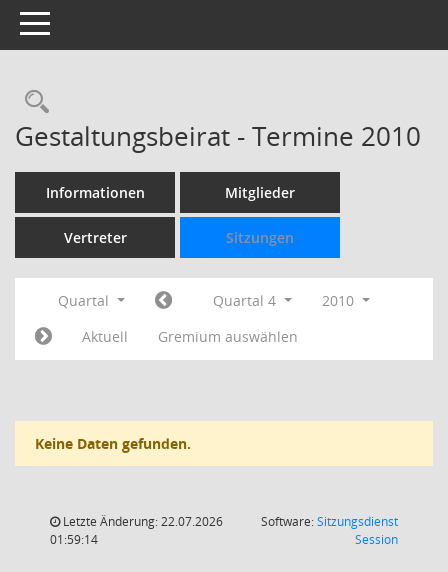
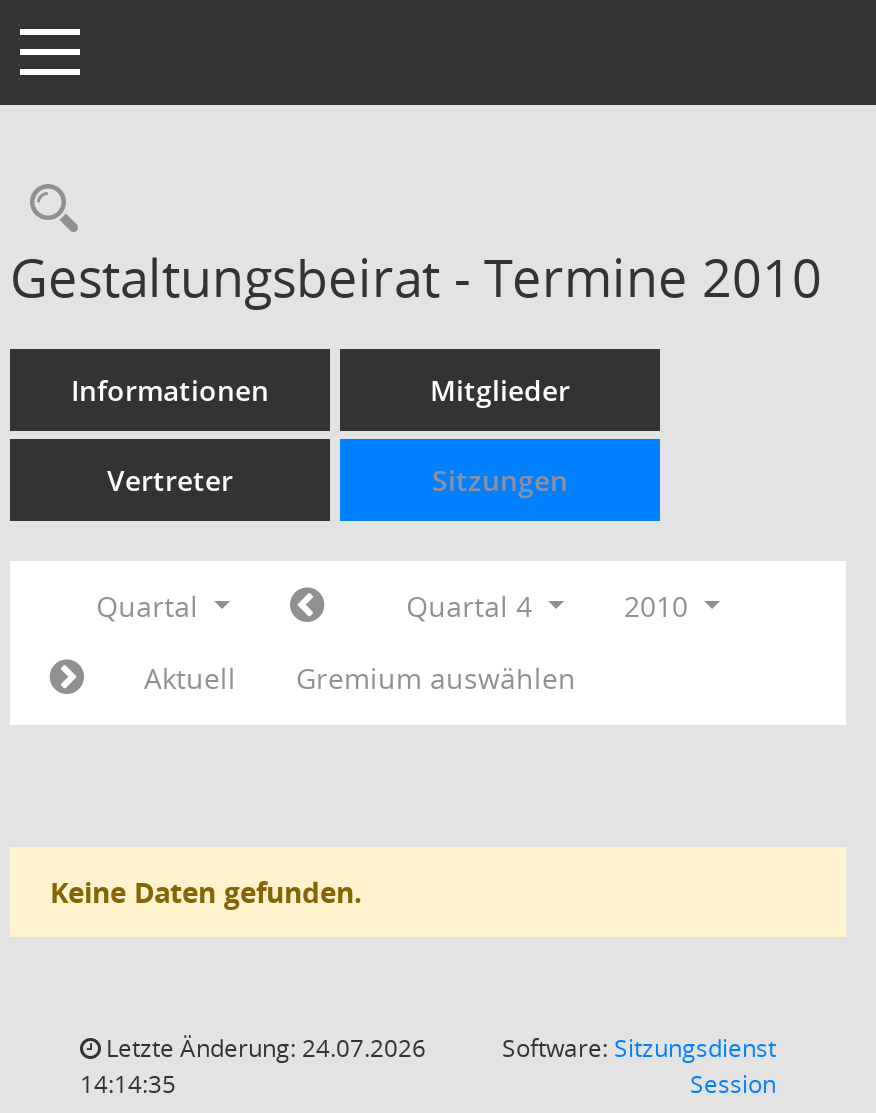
- Letzte Änderung: 22.07.2026
+ Letzte Änderung: 24.07.2026

- 01:59:14
+ 14:14:35
